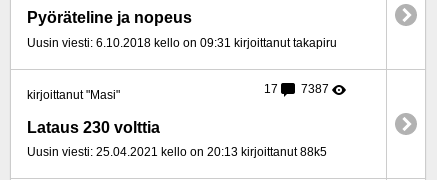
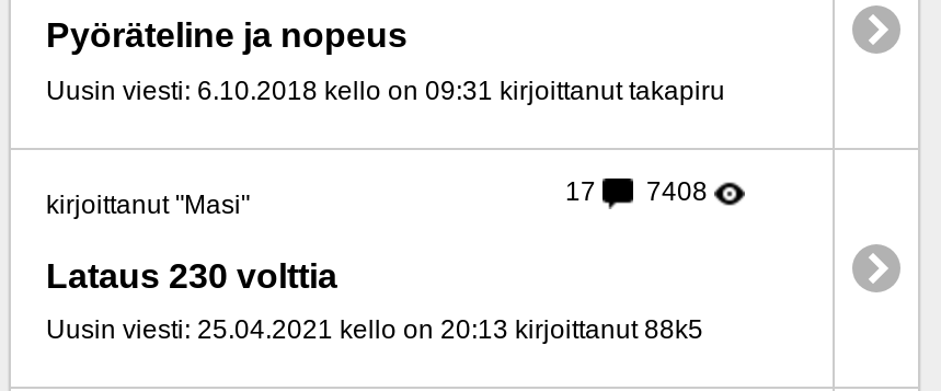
- 17 7387
+ 17 7408
